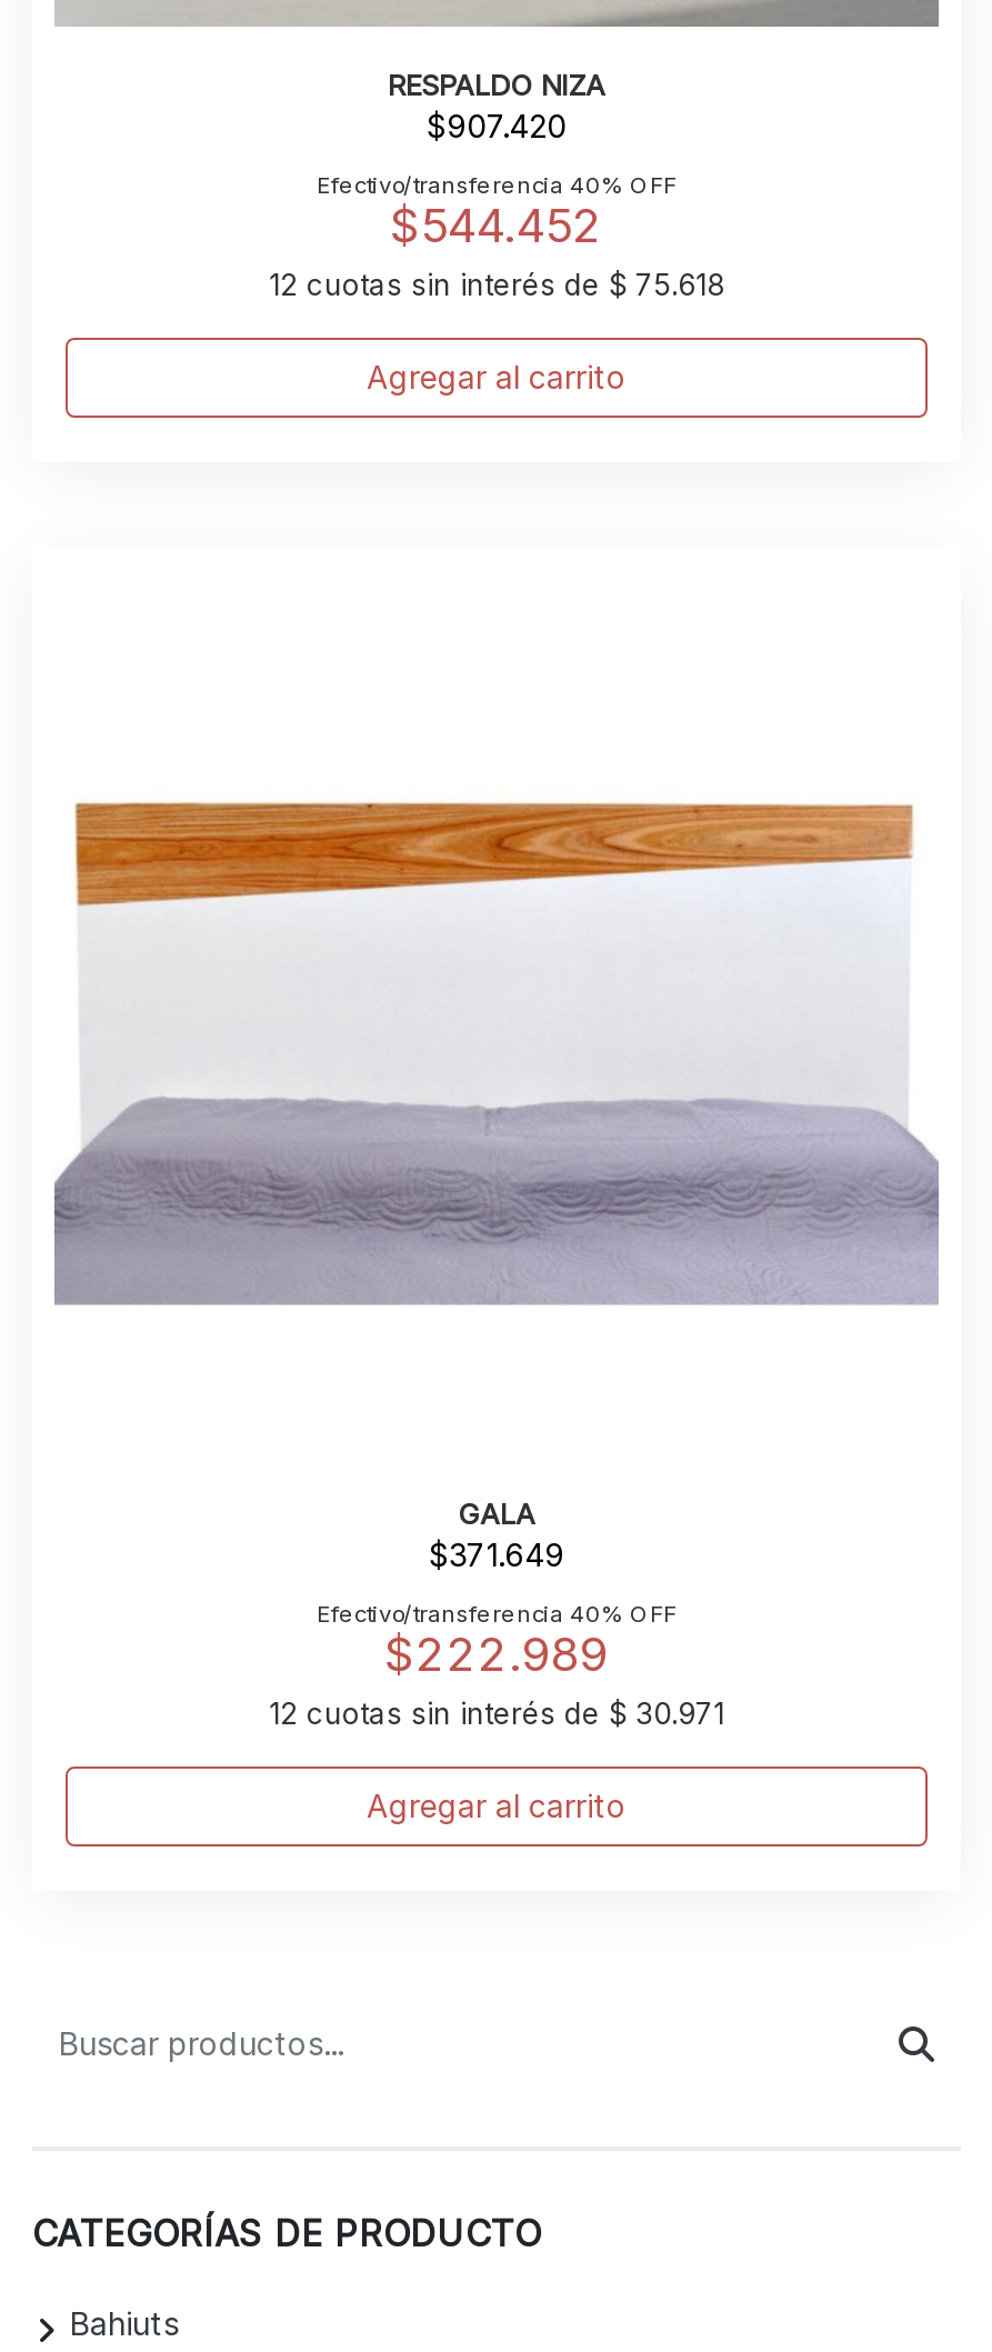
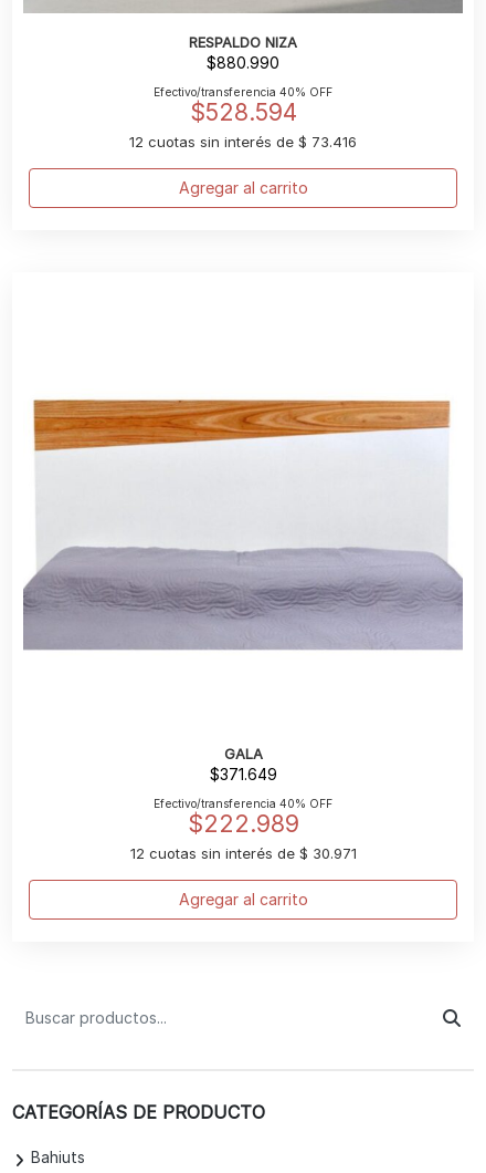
- $907.420
+ $880.990

- $544.452
+ $528.594

- 12 cuotas sin interés de $ 75.618
+ 12 cuotas sin interés de $ 73.416
